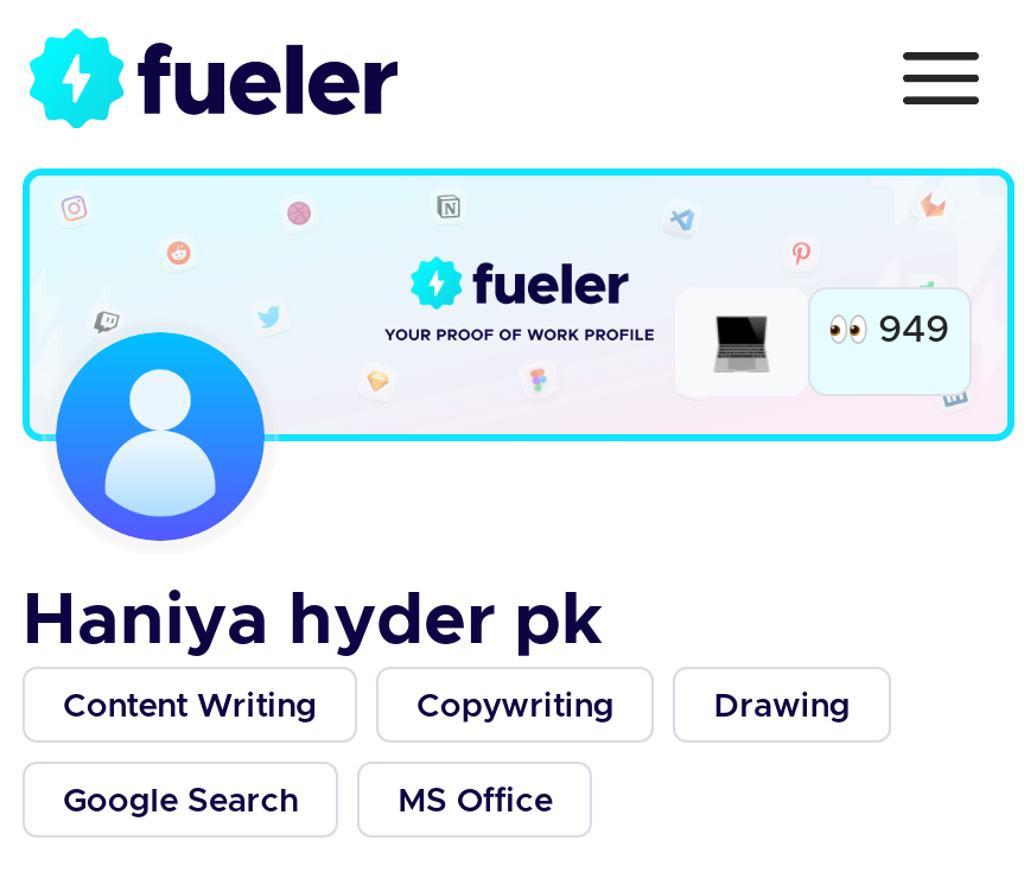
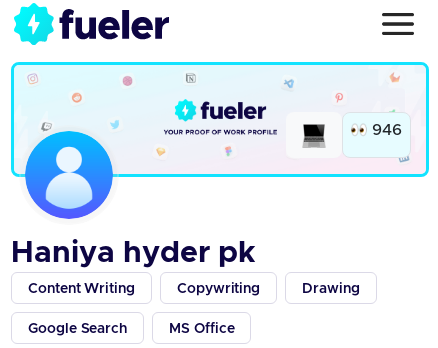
- 949
+ 946
